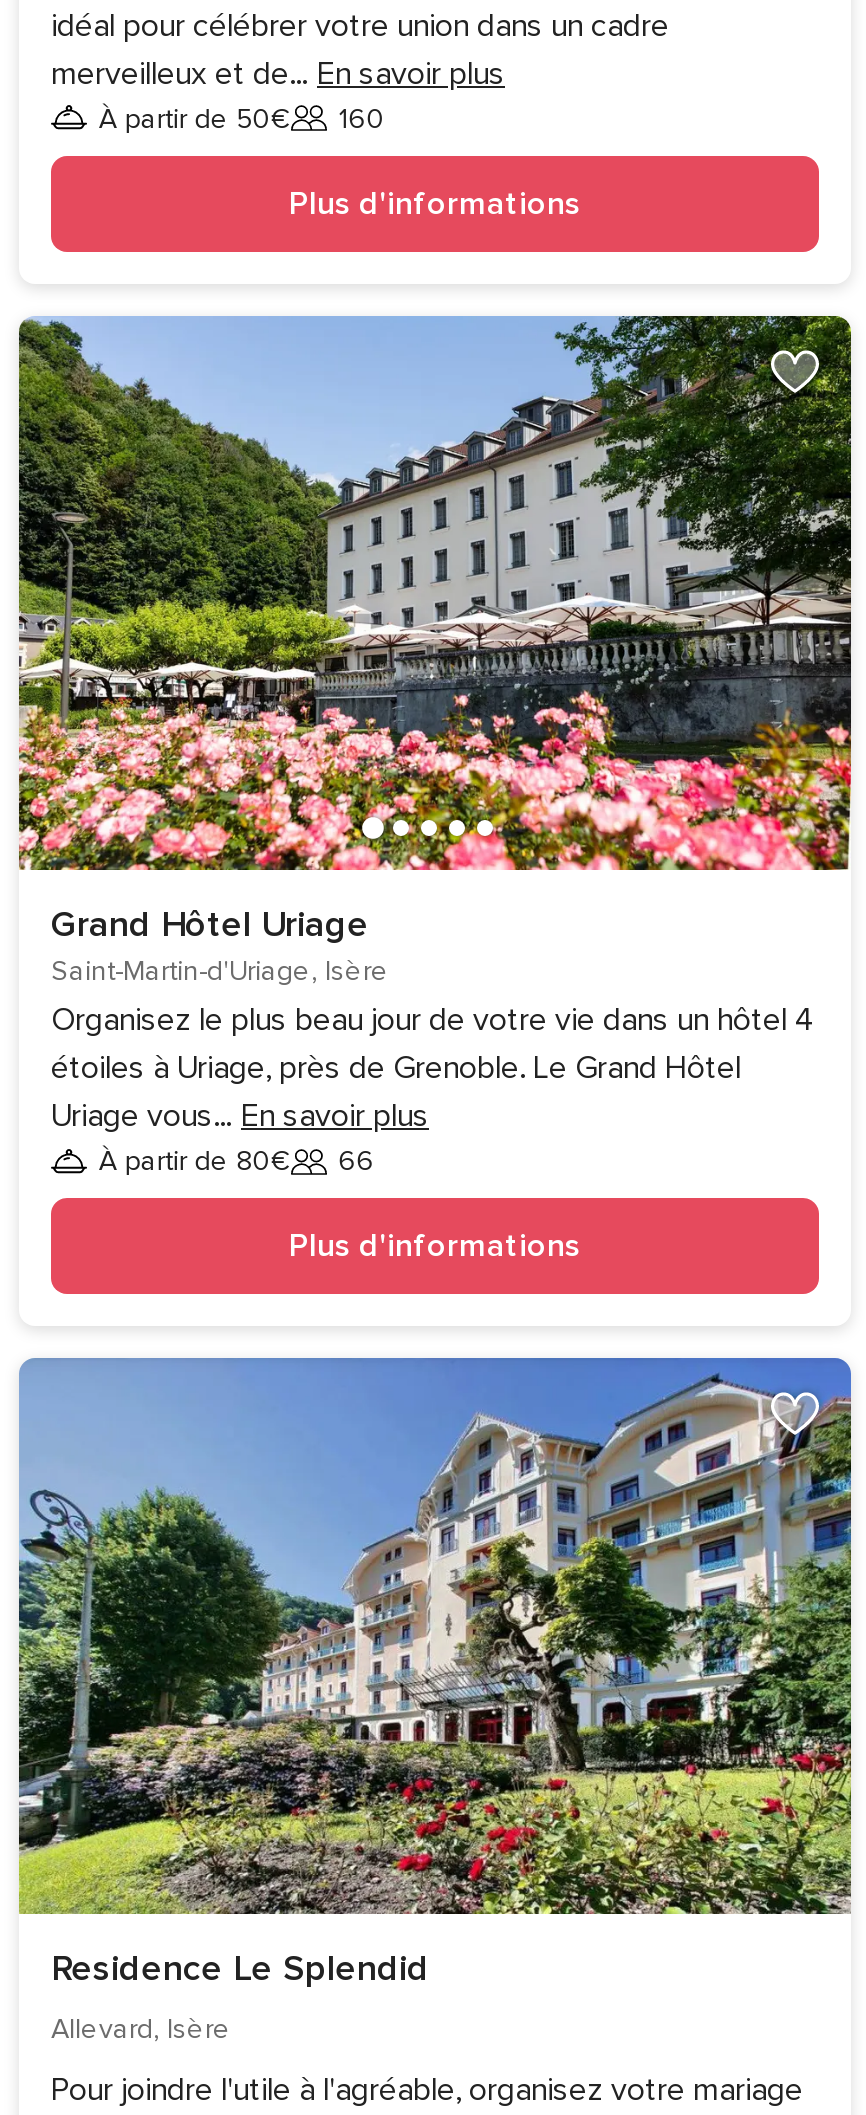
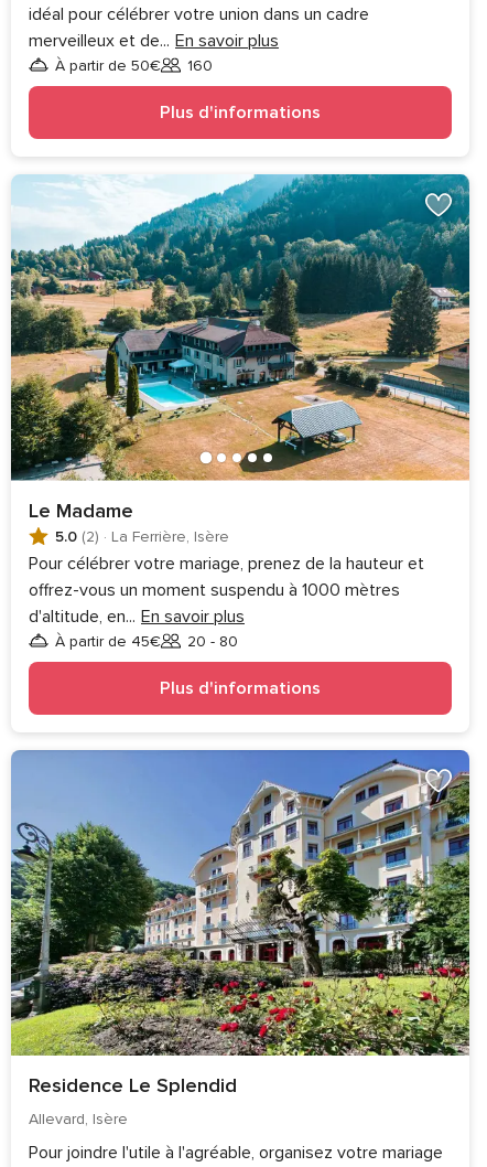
- [image]
- Grand Hôtel Uriage
- Saint-Martin-d'Uriage, Isère
- Organisez le plus beau jour de votre vie dans un hôtel 4
- étoiles à Uriage, près de Grenoble. Le Grand Hôtel
- Uriage vous... En savoir plus
- À partir de 80€
- 66
+ [image]
+ Le Madame
+ 5.0 (2) · La Ferrière, Isère
+ Pour célébrer votre mariage, prenez de la hauteur et
+ offrez-vous un moment suspendu à 1000 mètres
+ d'altitude, en... En savoir plus
+ À partir de 45€
+ 20 - 80
